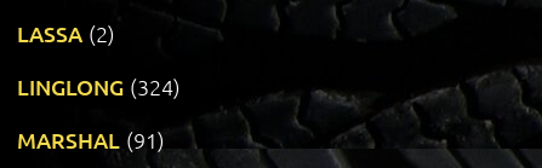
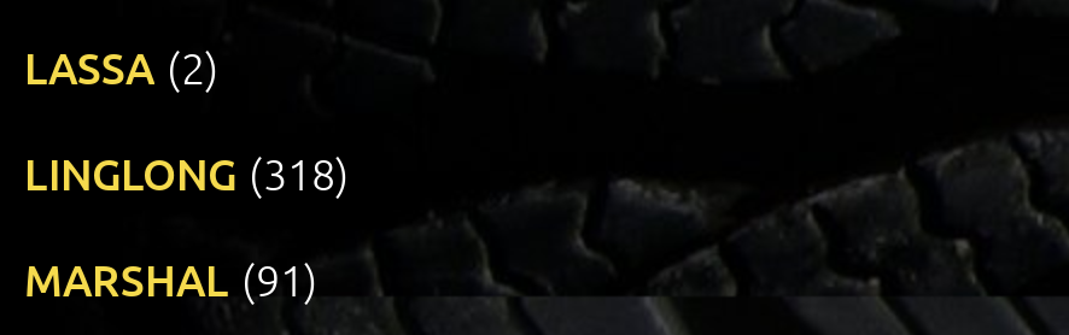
- LINGLONG (324)
+ LINGLONG (318)
